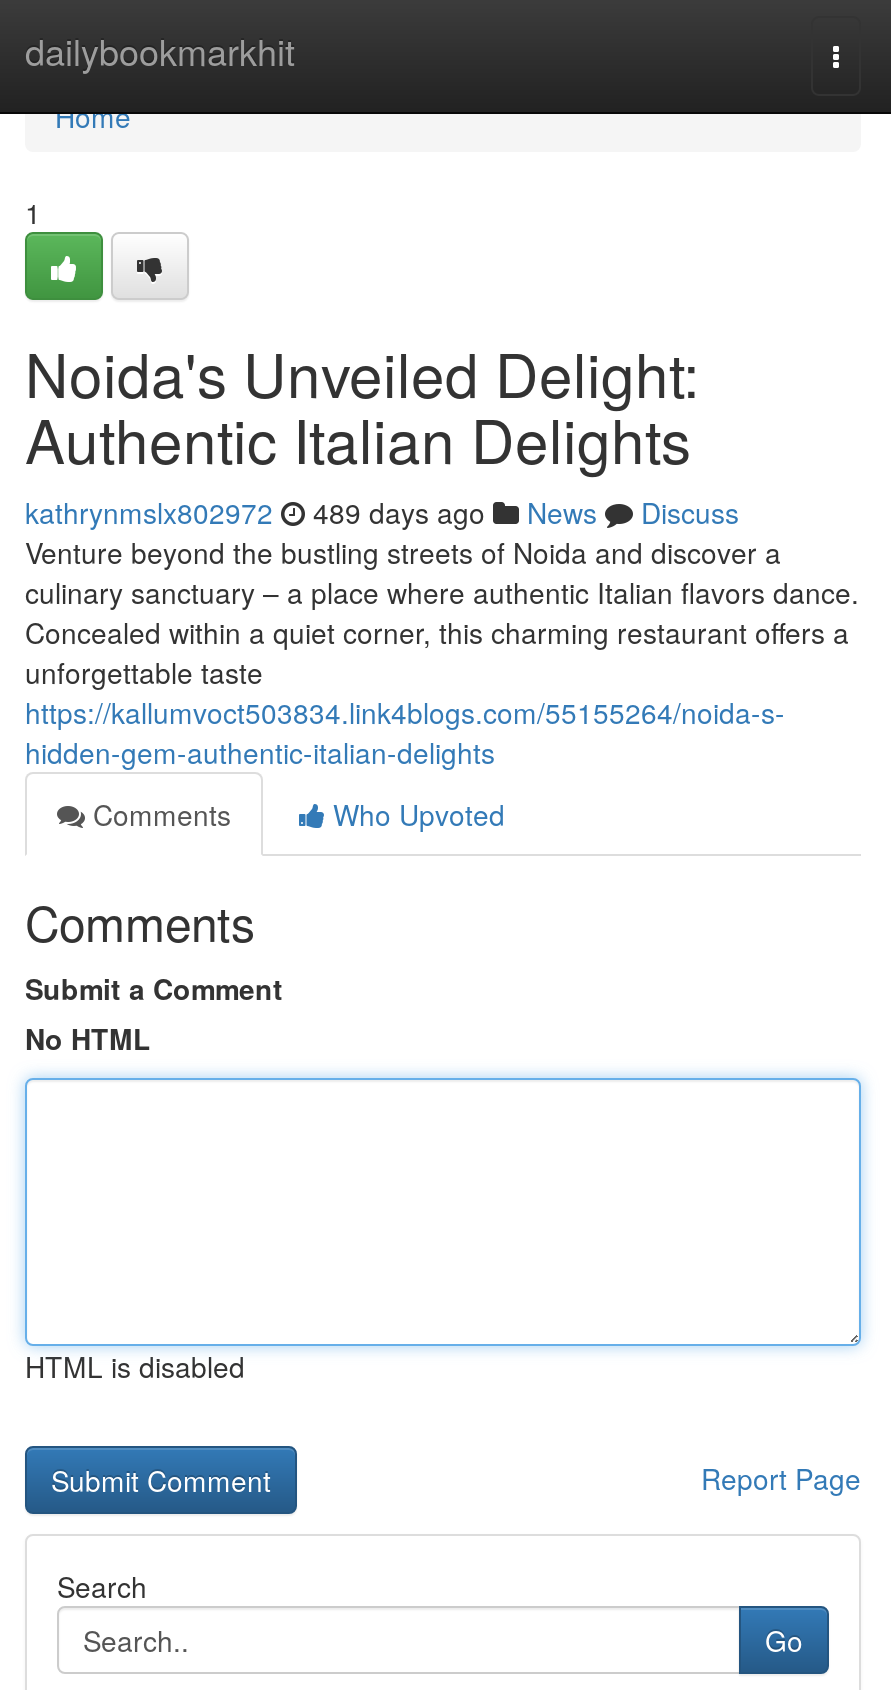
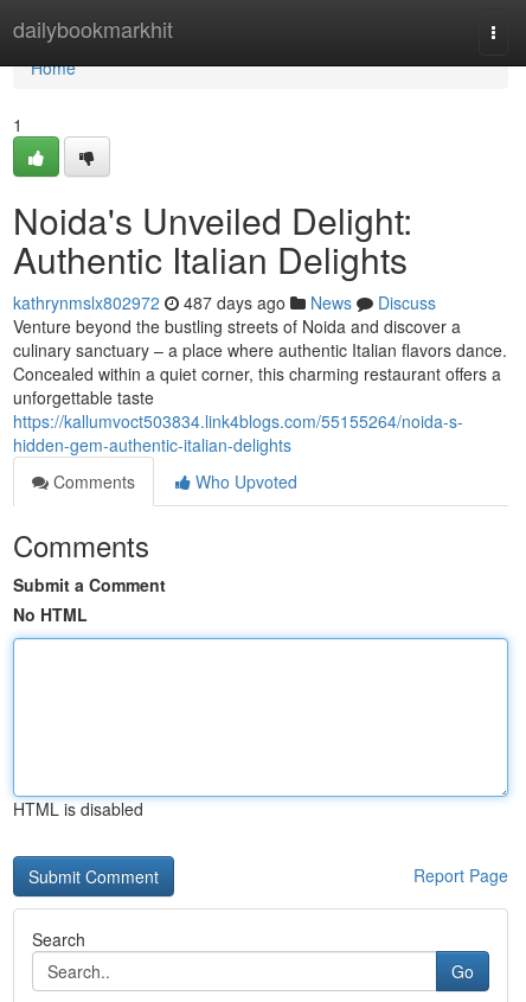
- kathrynmslx802972 489 days ago News Discuss
+ kathrynmslx802972 487 days ago News Discuss
